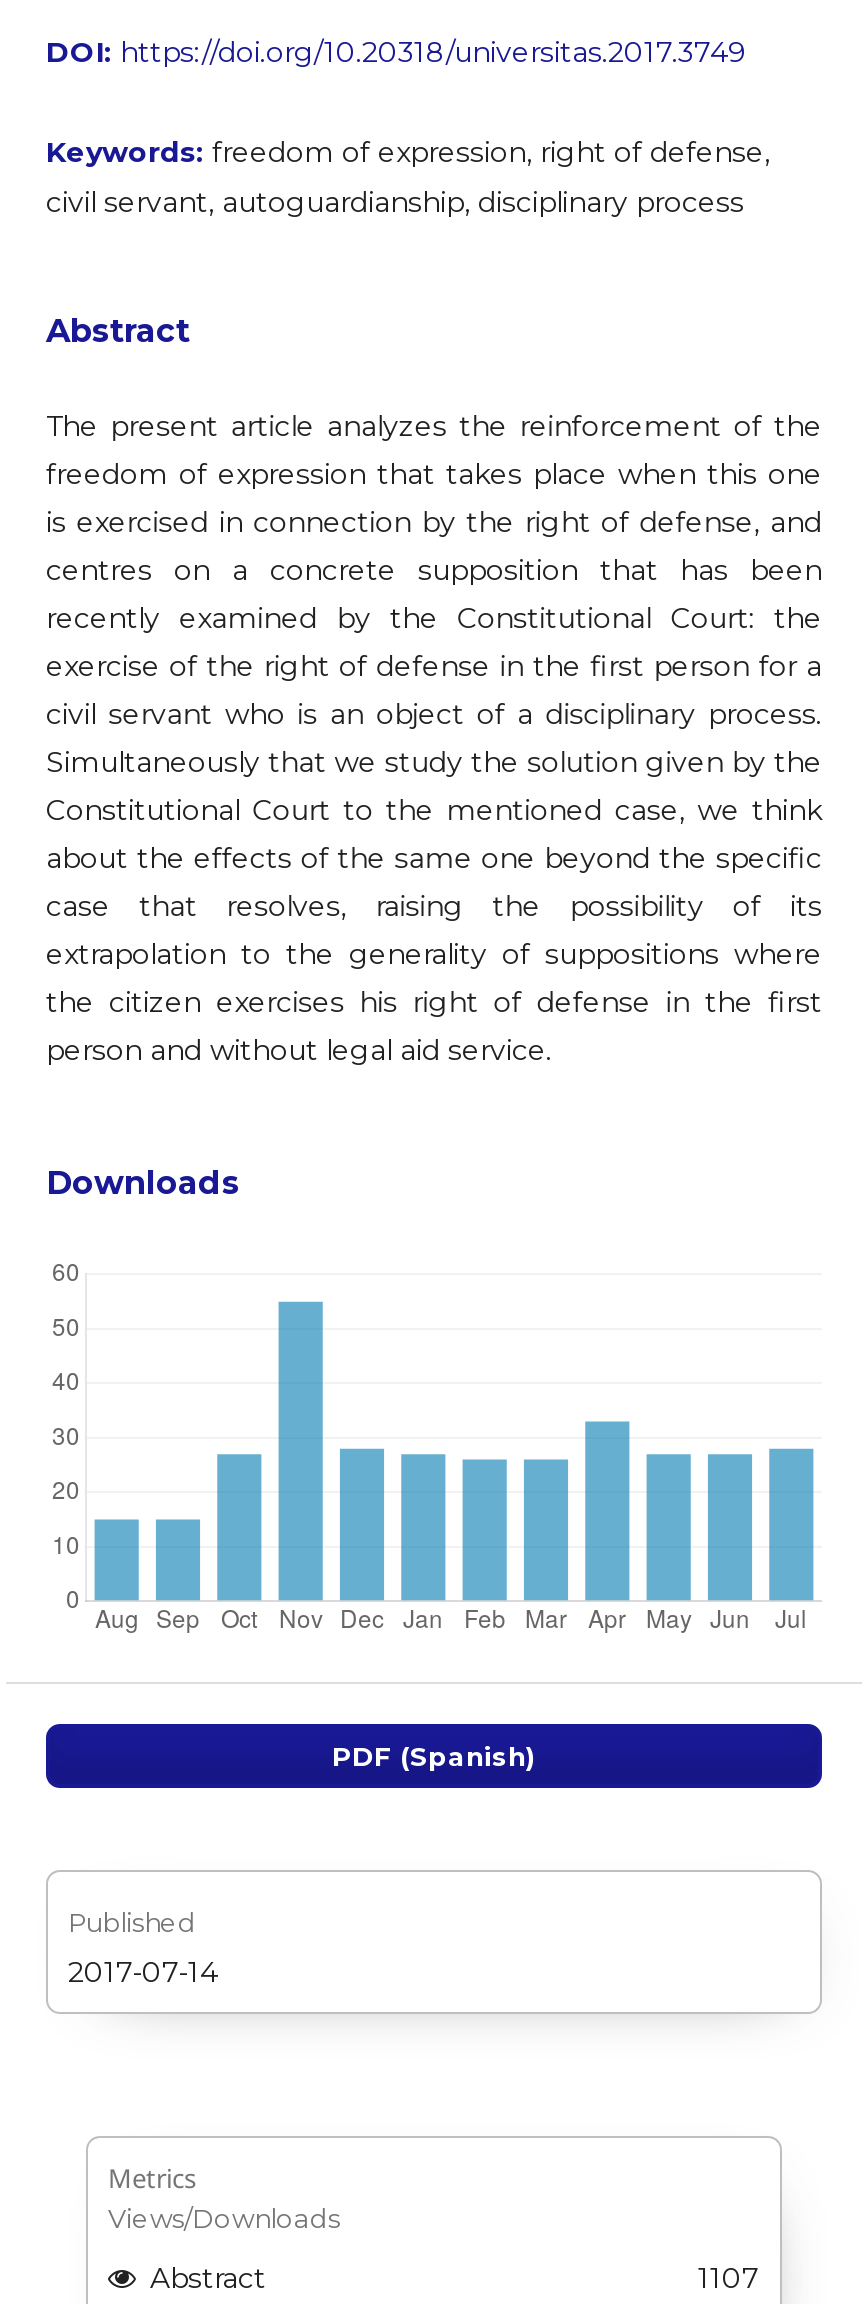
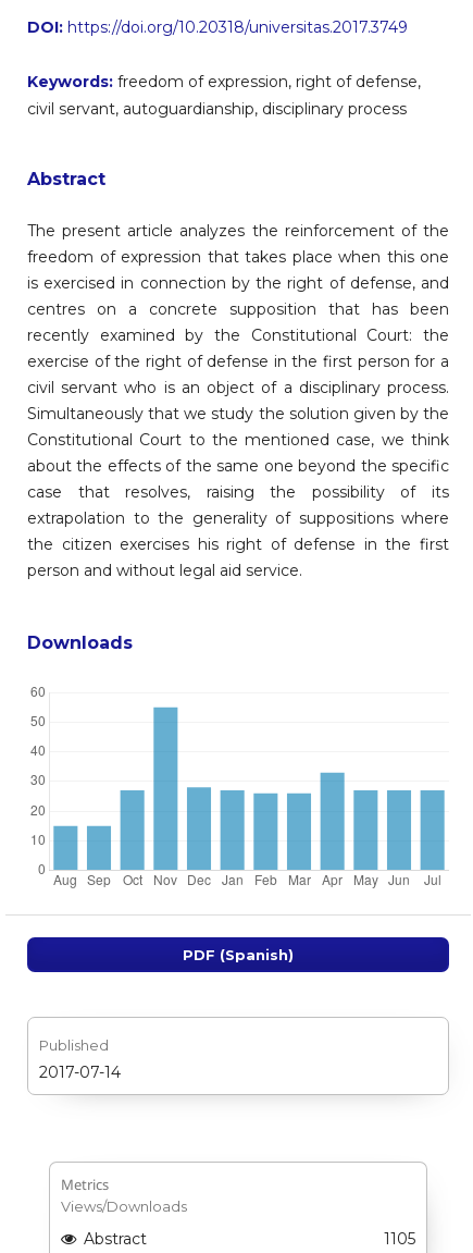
- 1107
+ 1105
